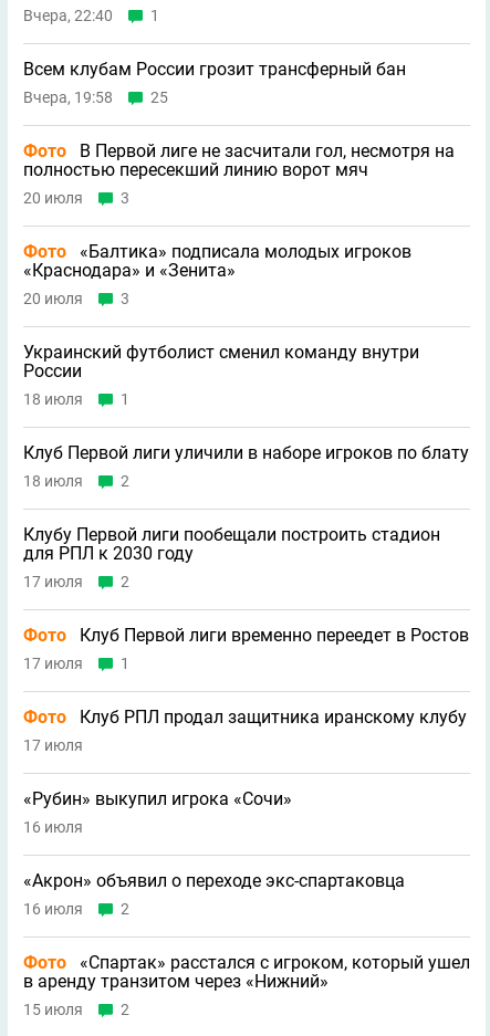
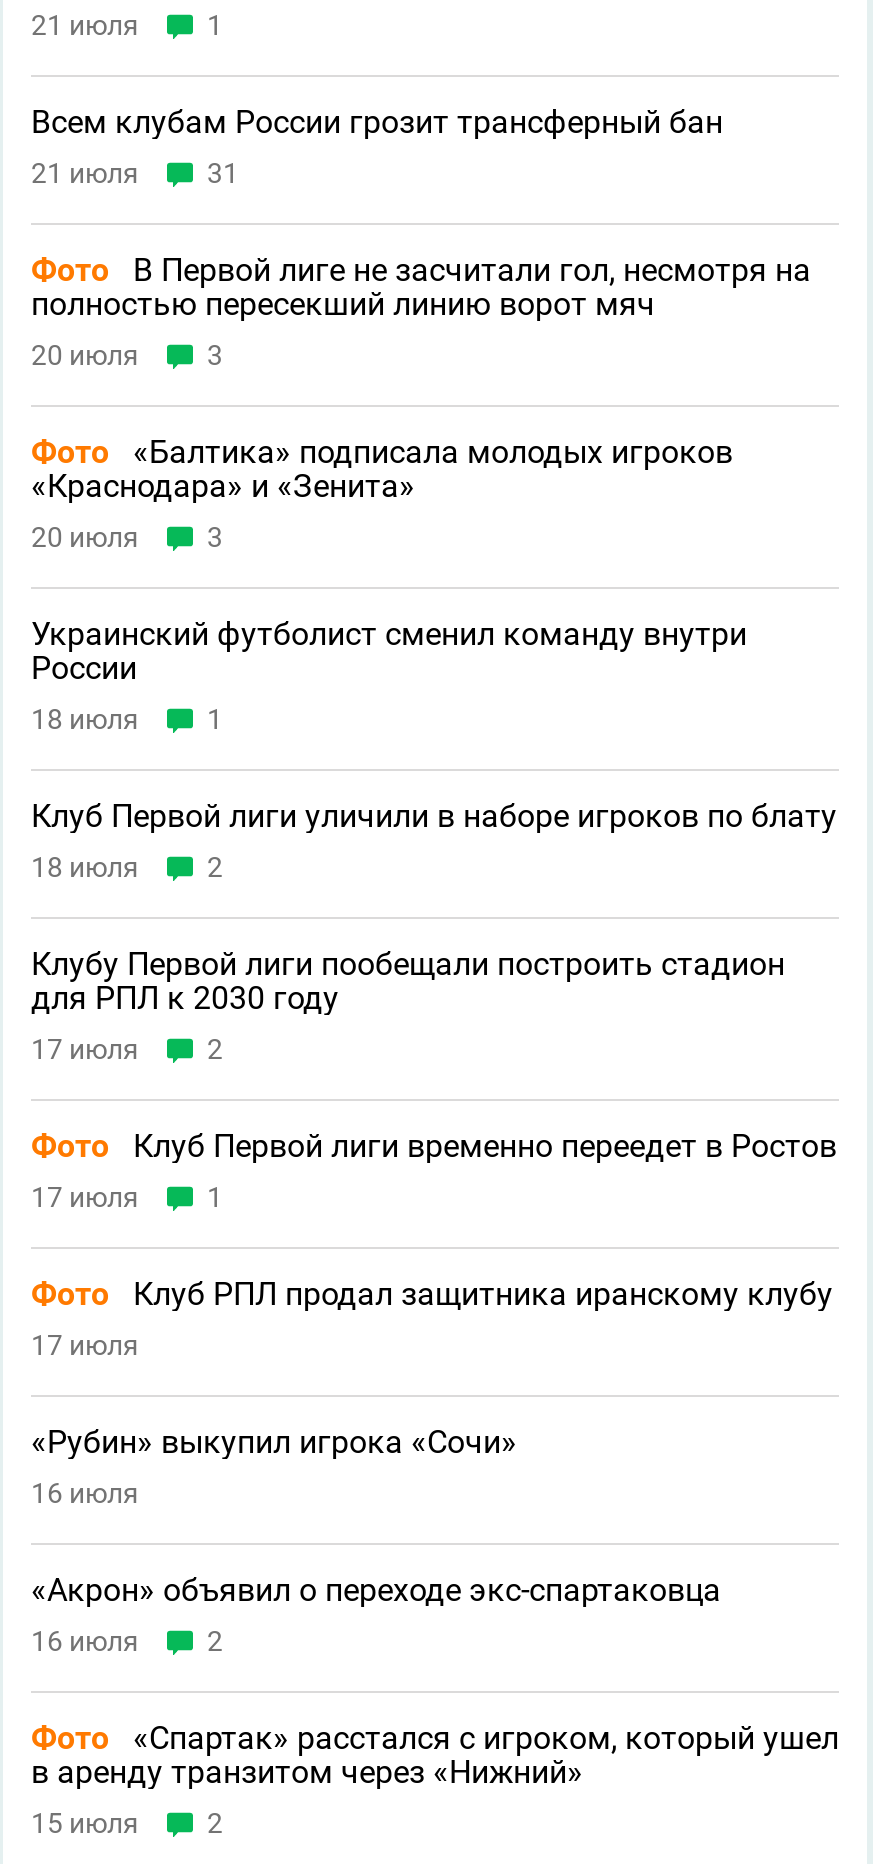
- Вчера, 22:40
+ 21 июля

- Вчера, 19:58
- 25
+ 21 июля
+ 31
